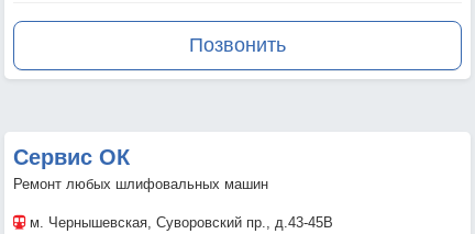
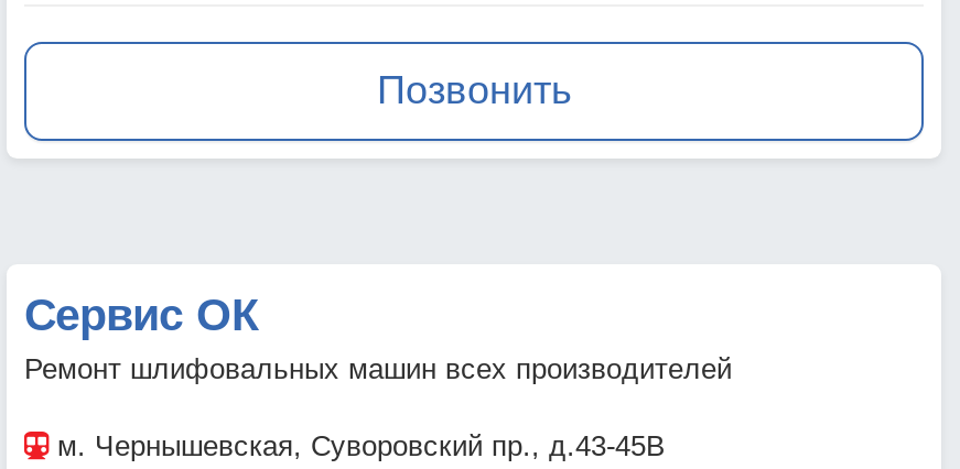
- Ремонт любых шлифовальных машин
+ Ремонт шлифовальных машин всех производителей
